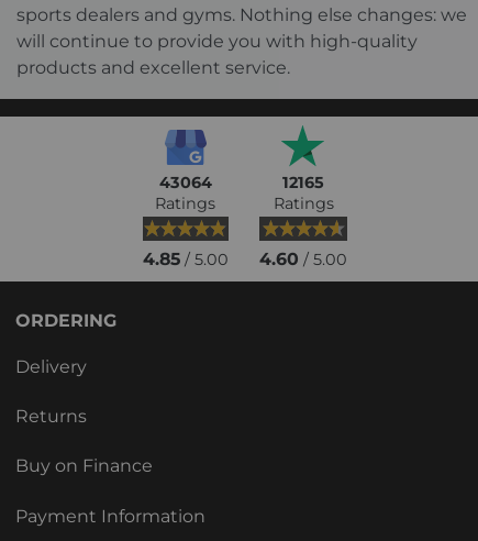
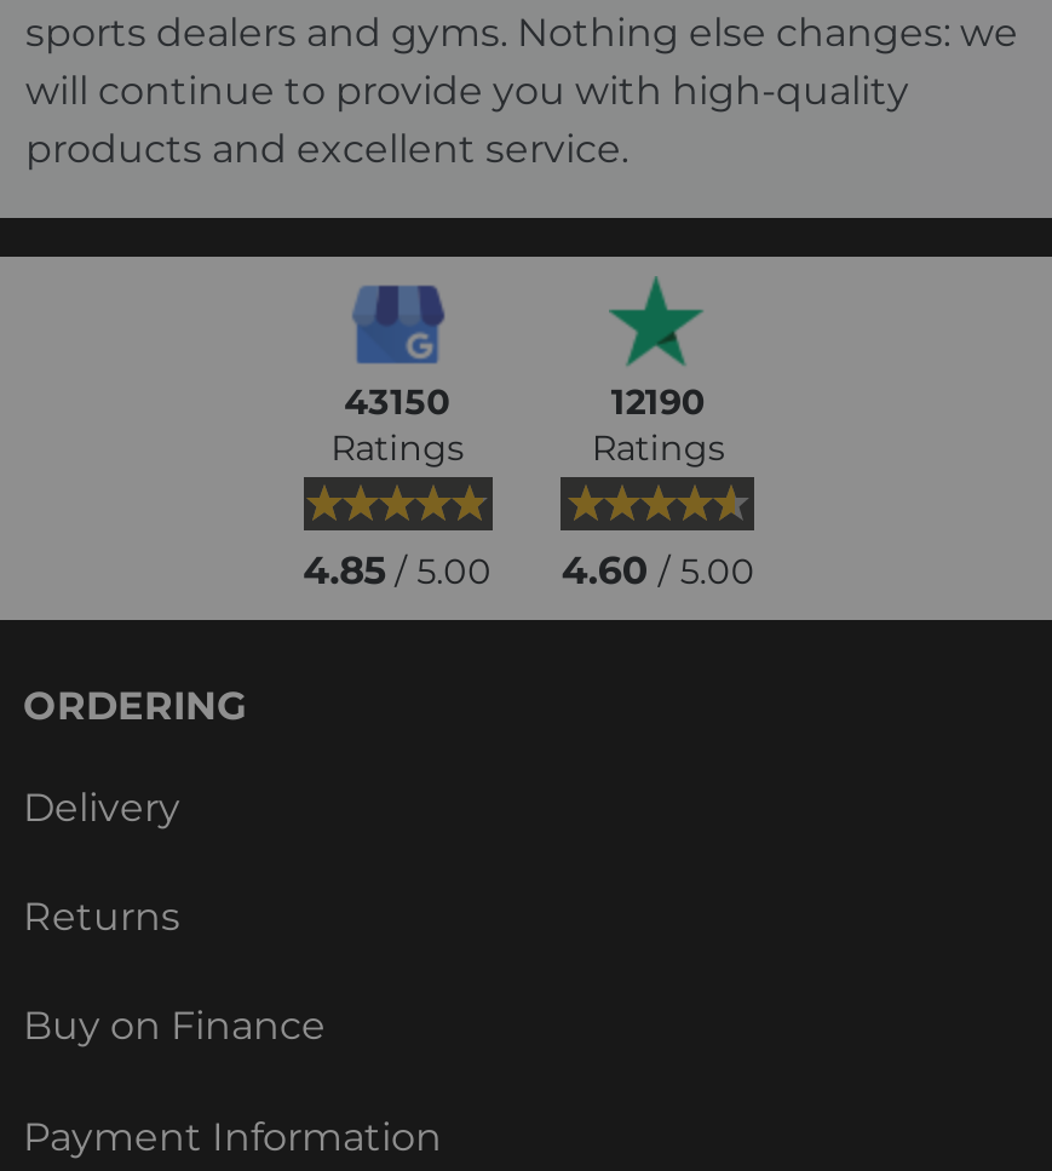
- 43064
+ 43150

- 12165
+ 12190
